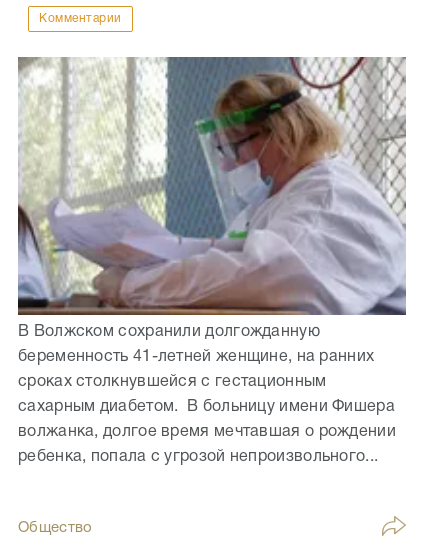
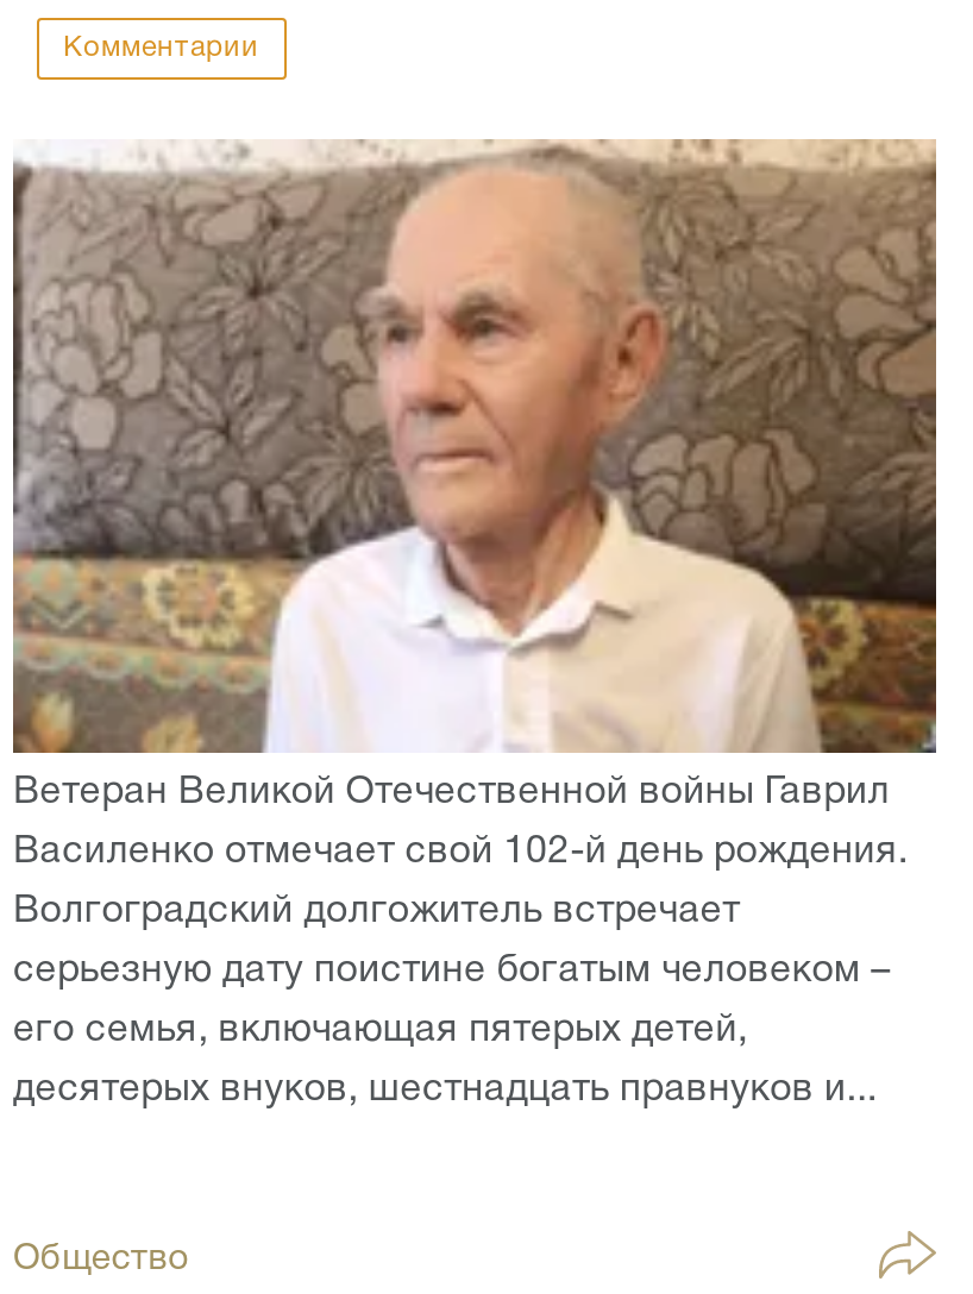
- [image]
- В Волжском сохранили долгожданную
+ [image]
+ Ветеран Великой Отечественной войны Гаврил

- беременность 41-летней женщине, на ранних
+ Василенко отмечает свой 102-й день рождения.

- сроках столкнувшейся с гестационным
+ Волгоградский долгожитель встречает

- сахарным диабетом. В больницу имени Фишера
+ серьезную дату поистине богатым человеком –

- волжанка, долгое время мечтавшая о рождении
+ его семья, включающая пятерых детей,

- ребенка, попала с угрозой непроизвольного...
+ десятерых внуков, шестнадцать правнуков и...
